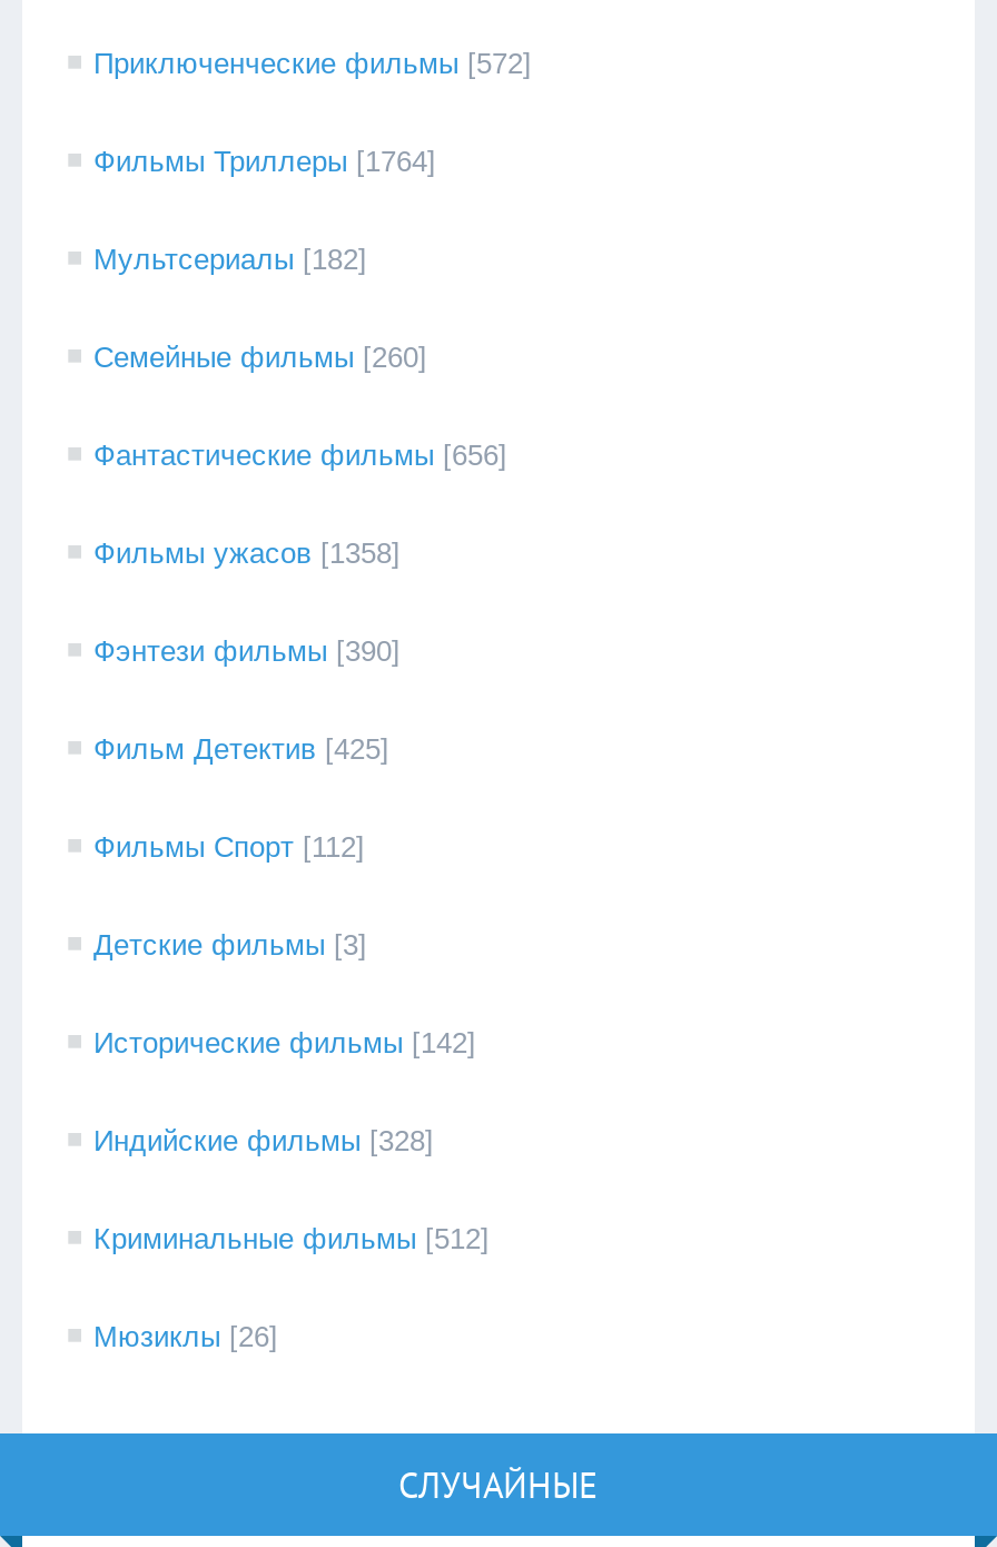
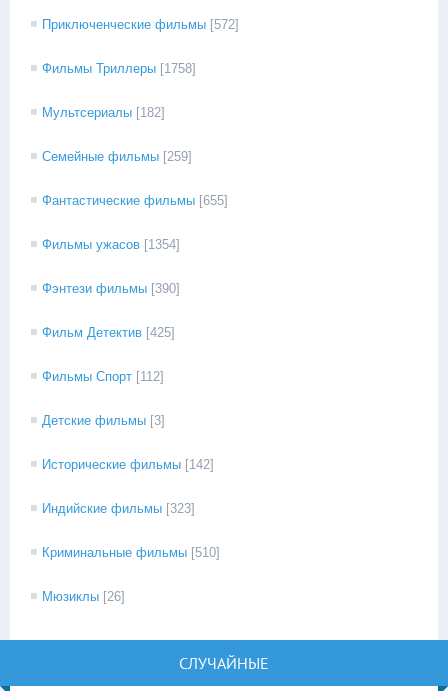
- Фильмы Триллеры [1764]
+ Фильмы Триллеры [1758]

- Семейные фильмы [260]
+ Семейные фильмы [259]

- Фантастические фильмы [656]
+ Фантастические фильмы [655]

- Фильмы ужасов [1358]
+ Фильмы ужасов [1354]

- Индийские фильмы [328]
+ Индийские фильмы [323]

- Криминальные фильмы [512]
+ Криминальные фильмы [510]
